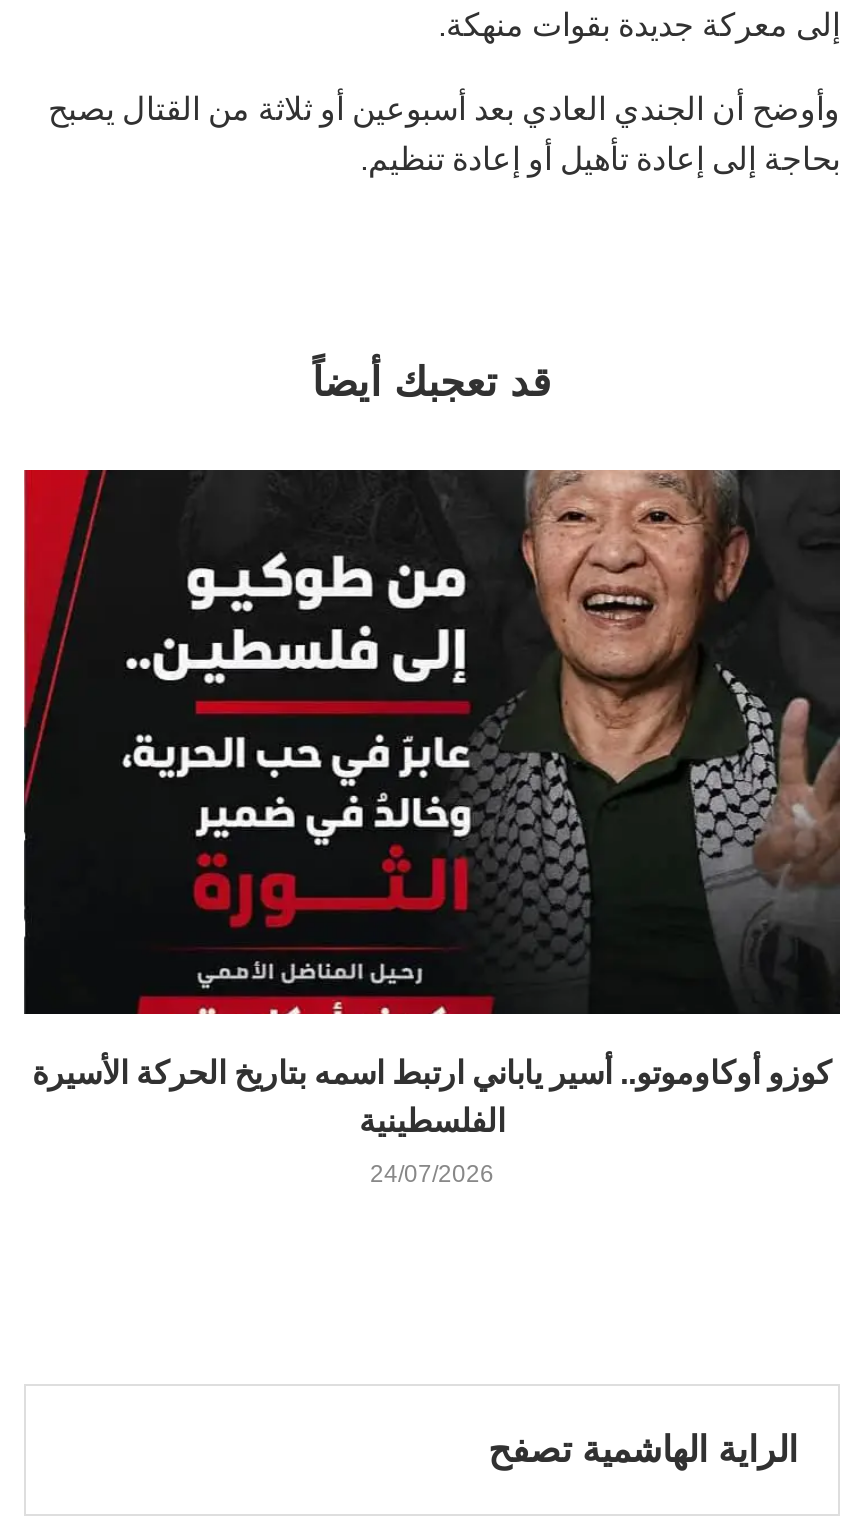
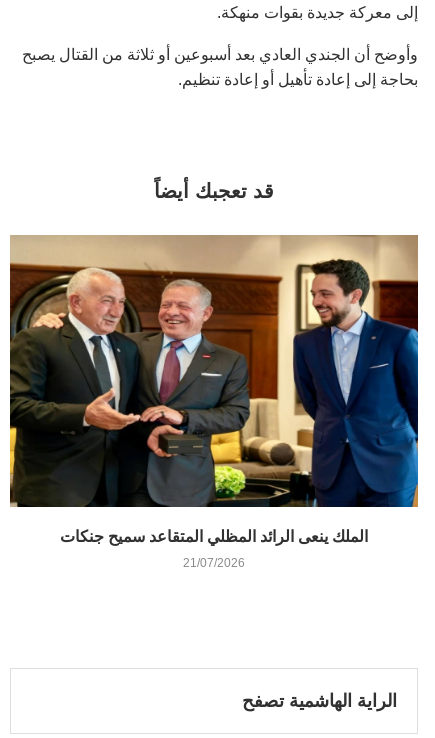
- [image]
- كوزو أوكاوموتو.. أسير ياباني ارتبط اسمه بتاريخ الحركة الأسيرة
- الفلسطينية
+ [image]
+ الملك ينعى الرائد المظلي المتقاعد سميح جنكات

- 24/07/2026
+ 21/07/2026
